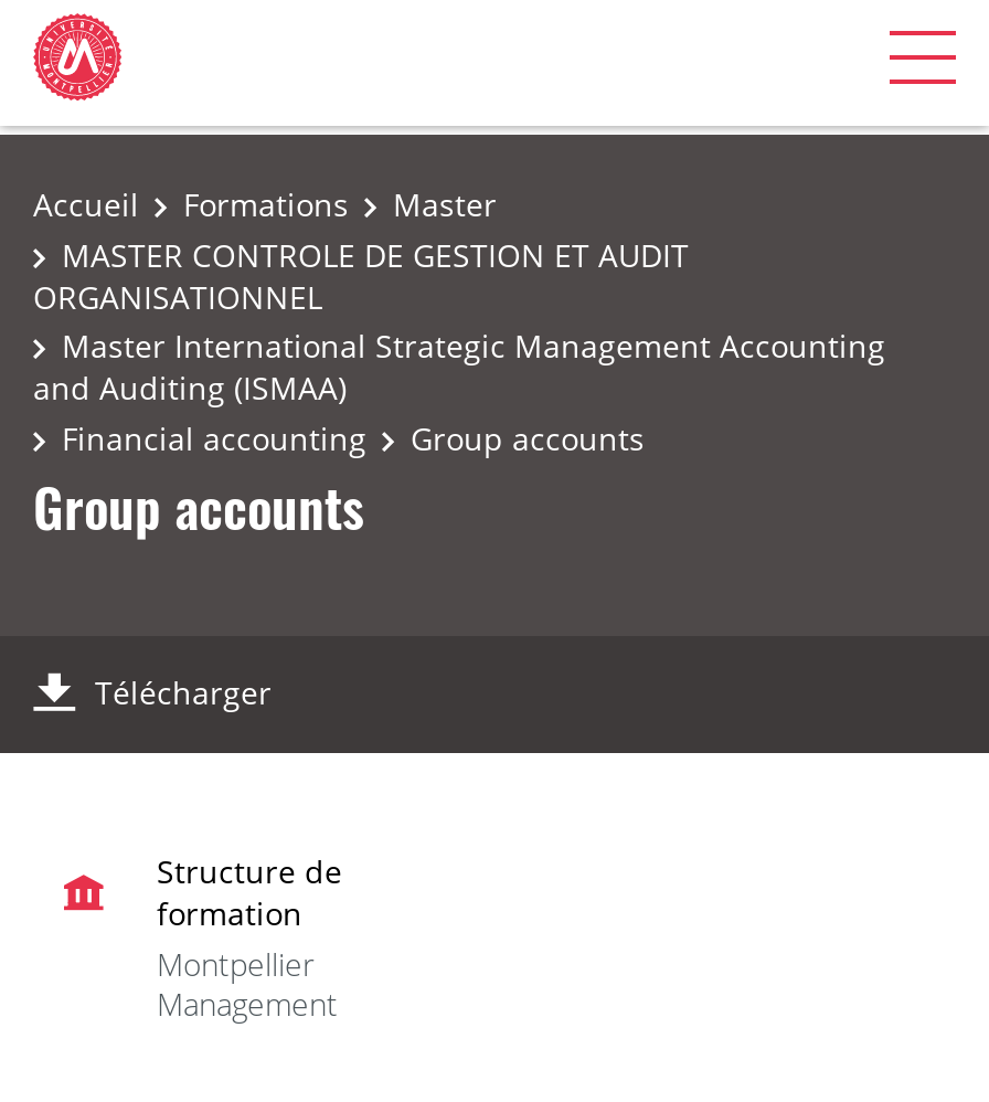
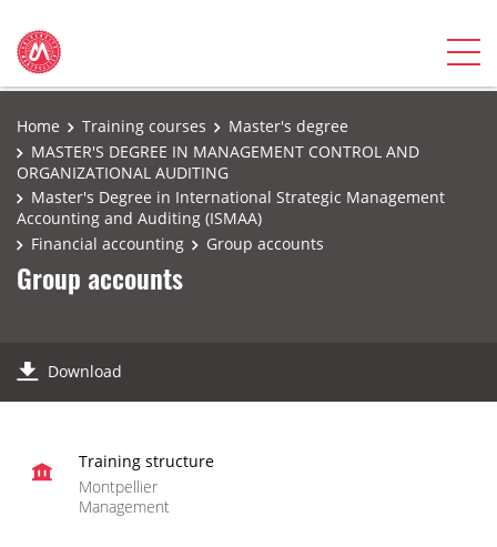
- Accueil
- Formations
- Master
- MASTER CONTROLE DE GESTION ET AUDIT
- ORGANISATIONNEL
- Master International Strategic Management Accounting
- and Auditing (ISMAA)
+ Home
+ Training courses
+ Master's degree
+ MASTER'S DEGREE IN MANAGEMENT CONTROL AND
+ ORGANIZATIONAL AUDITING
+ Master's Degree in International Strategic Management
+ Accounting and Auditing (ISMAA)

- Télécharger
+ Download

- Structure de
- formation
+ Training structure
